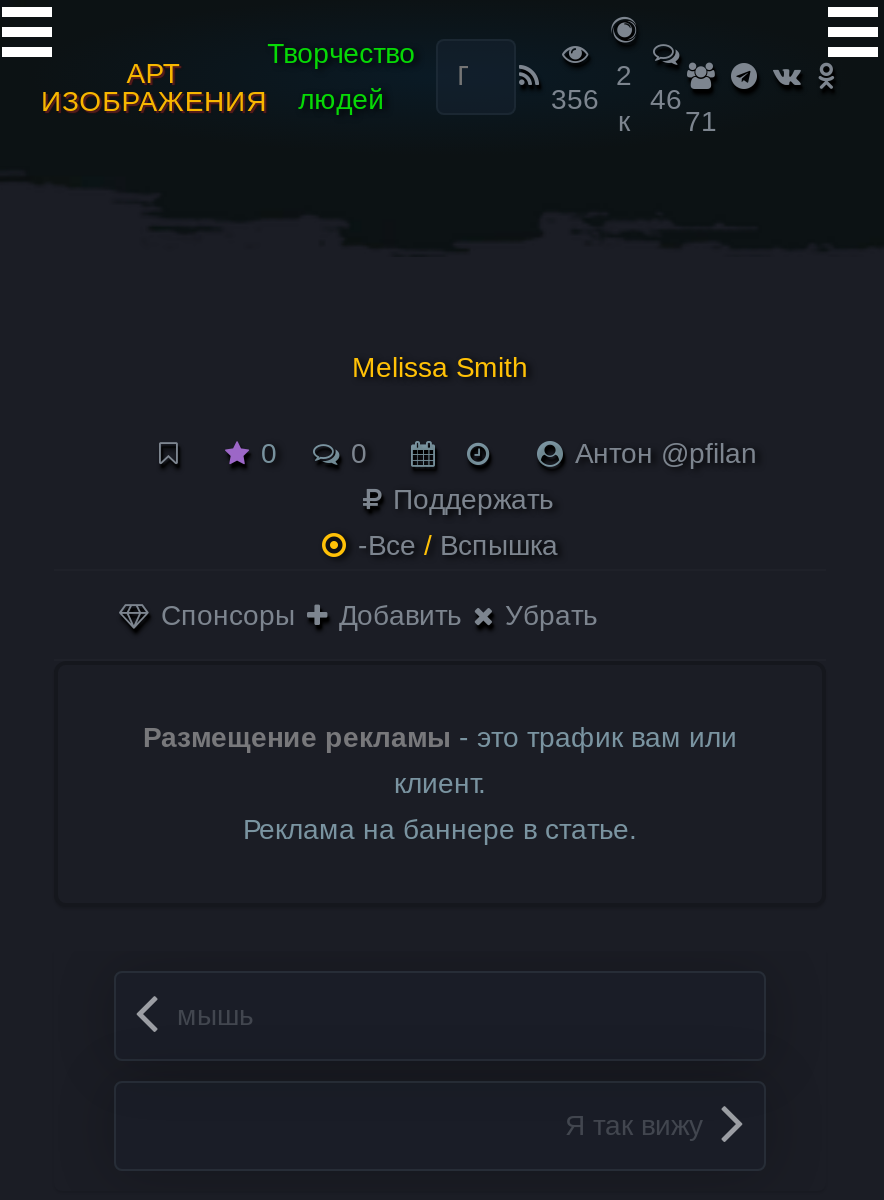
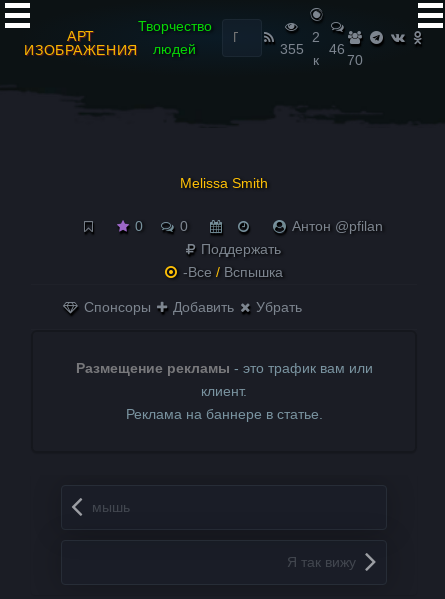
- 356 46
+ 355 46

- к 71
+ к 70
